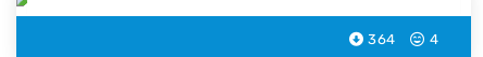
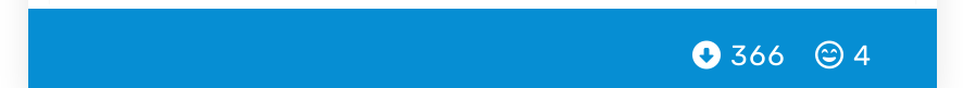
- 364
+ 366
